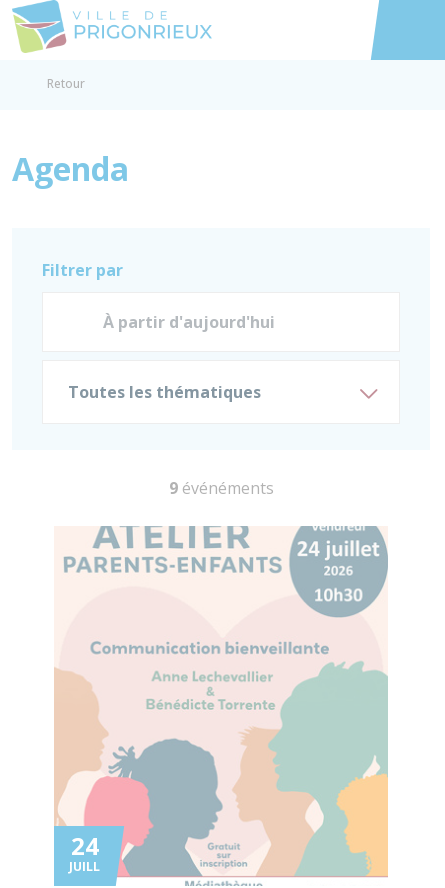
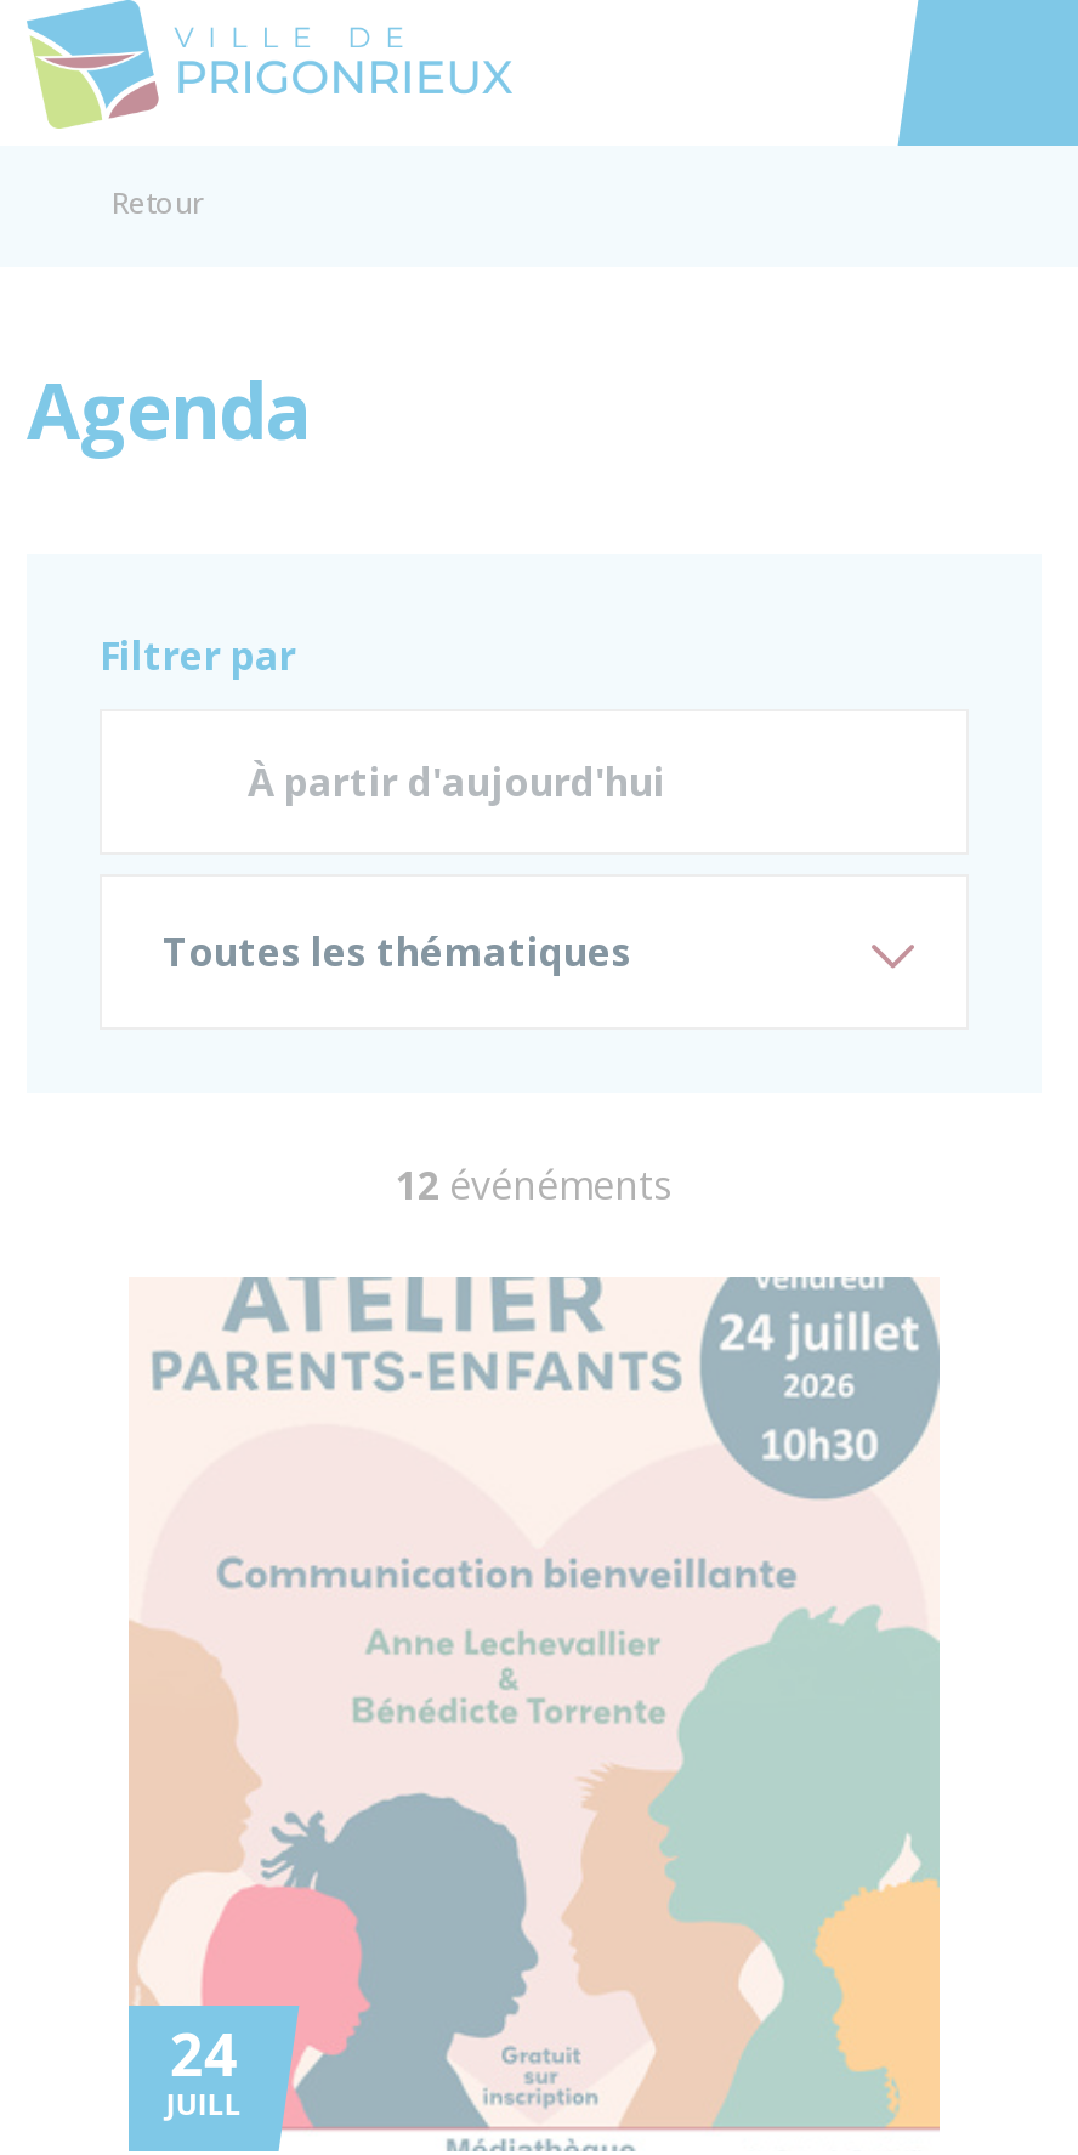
- 9 événéments
+ 12 événéments
